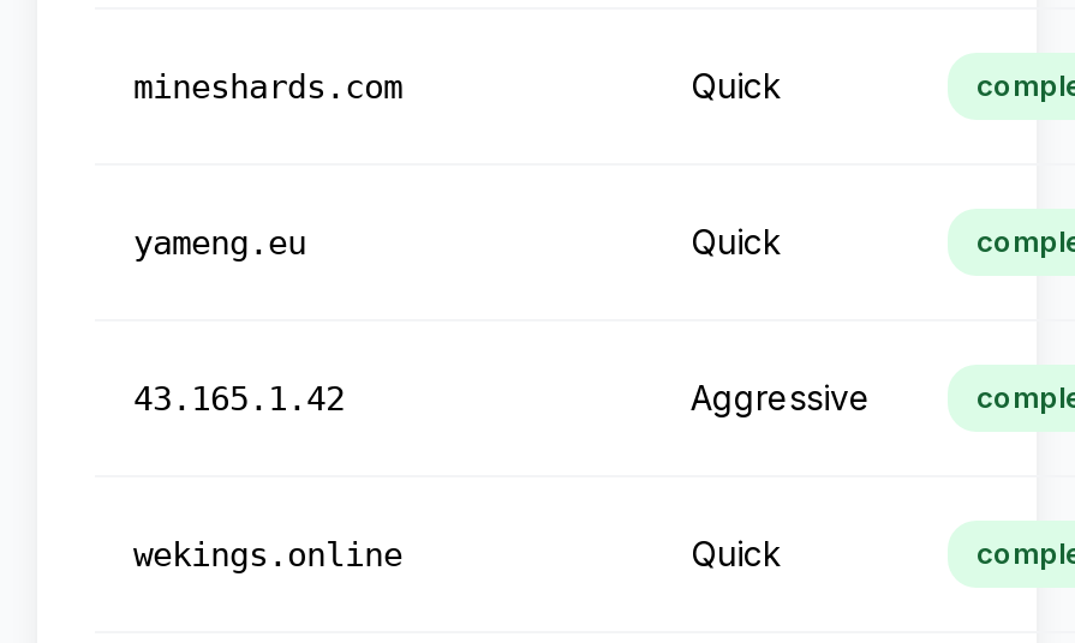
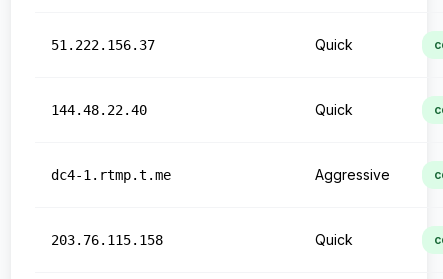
- mineshards.com
+ 51.222.156.37

- yameng.eu
+ 144.48.22.40

- 43.165.1.42
+ dc4-1.rtmp.t.me

- wekings.online
+ 203.76.115.158
